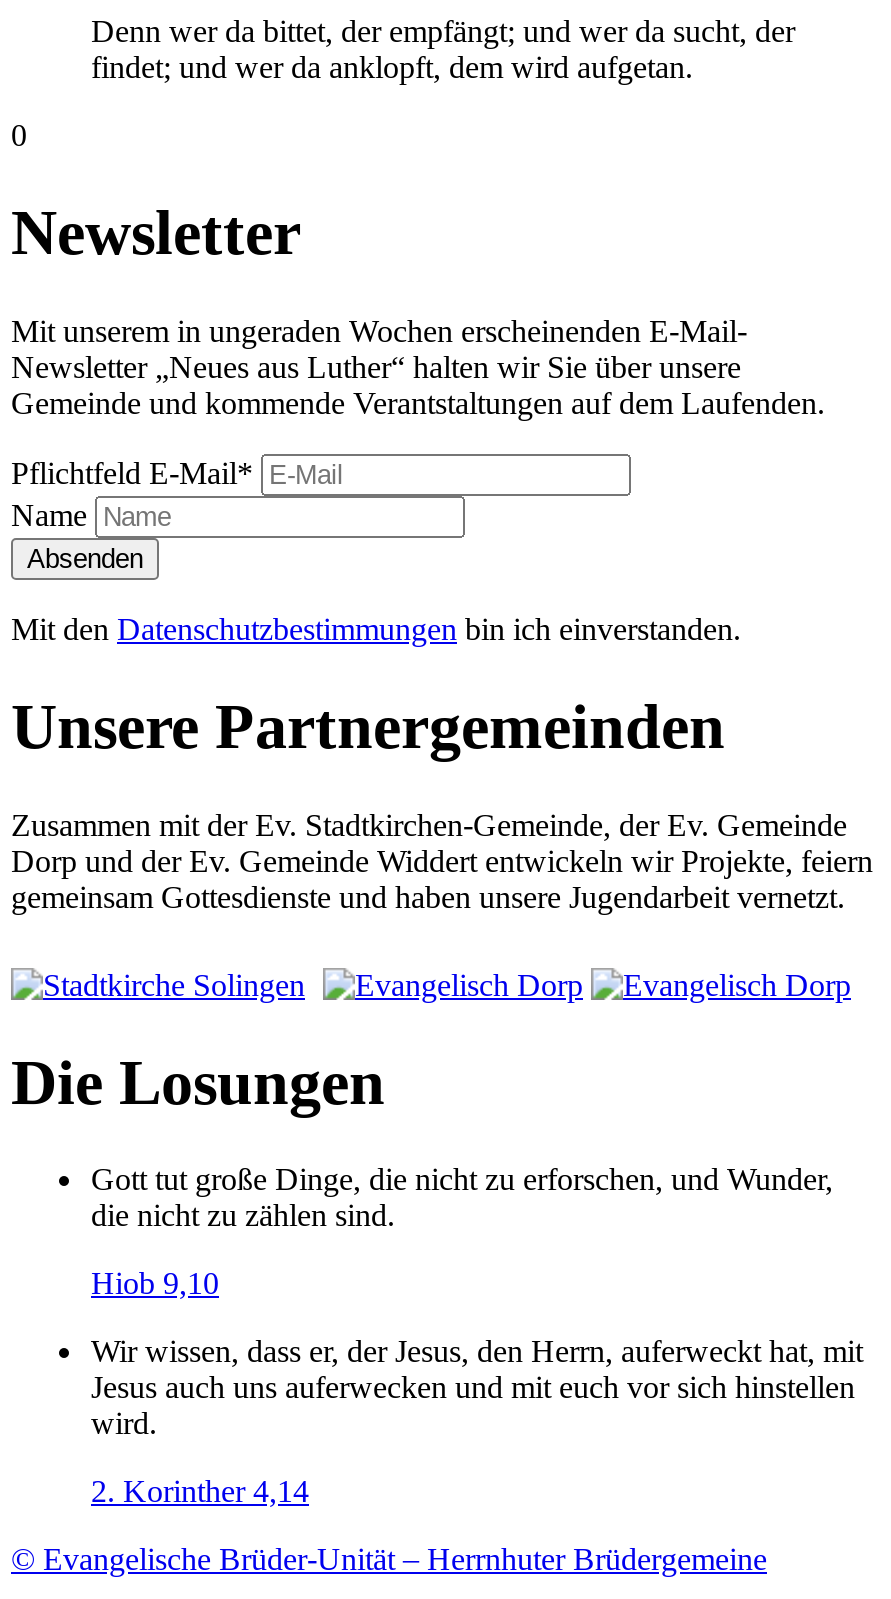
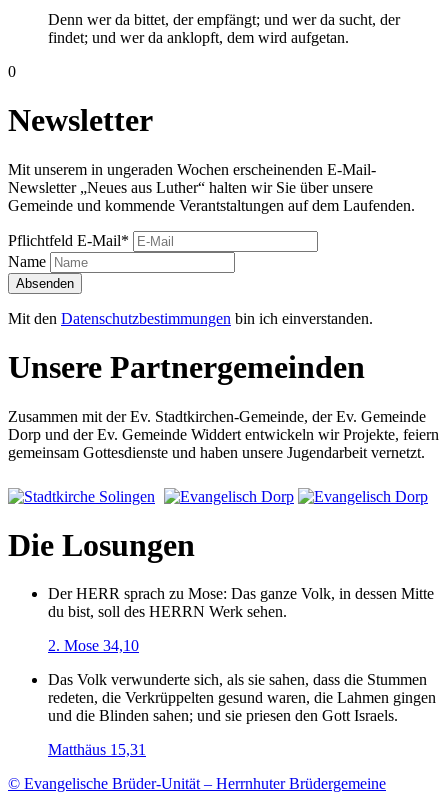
- Gott tut große Dinge, die nicht zu erforschen, und Wunder,
- die nicht zu zählen sind.
+ Der HERR sprach zu Mose: Das ganze Volk, in dessen Mitte
+ du bist, soll des HERRN Werk sehen.

- Hiob 9,10
+ 2. Mose 34,10

- Wir wissen, dass er, der Jesus, den Herrn, auferweckt hat, mit
- Jesus auch uns auferwecken und mit euch vor sich hinstellen
- wird.
+ Das Volk verwunderte sich, als sie sahen, dass die Stummen
+ redeten, die Verkrüppelten gesund waren, die Lahmen gingen
+ und die Blinden sahen; und sie priesen den Gott Israels.

- 2. Korinther 4,14
+ Matthäus 15,31
